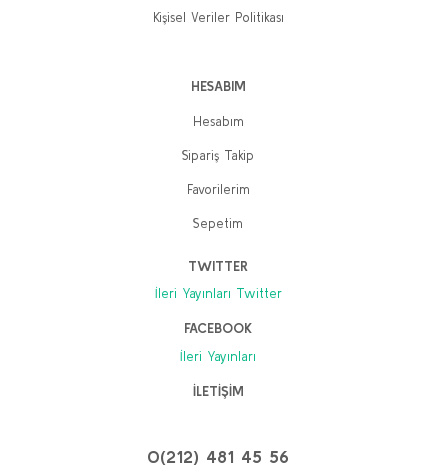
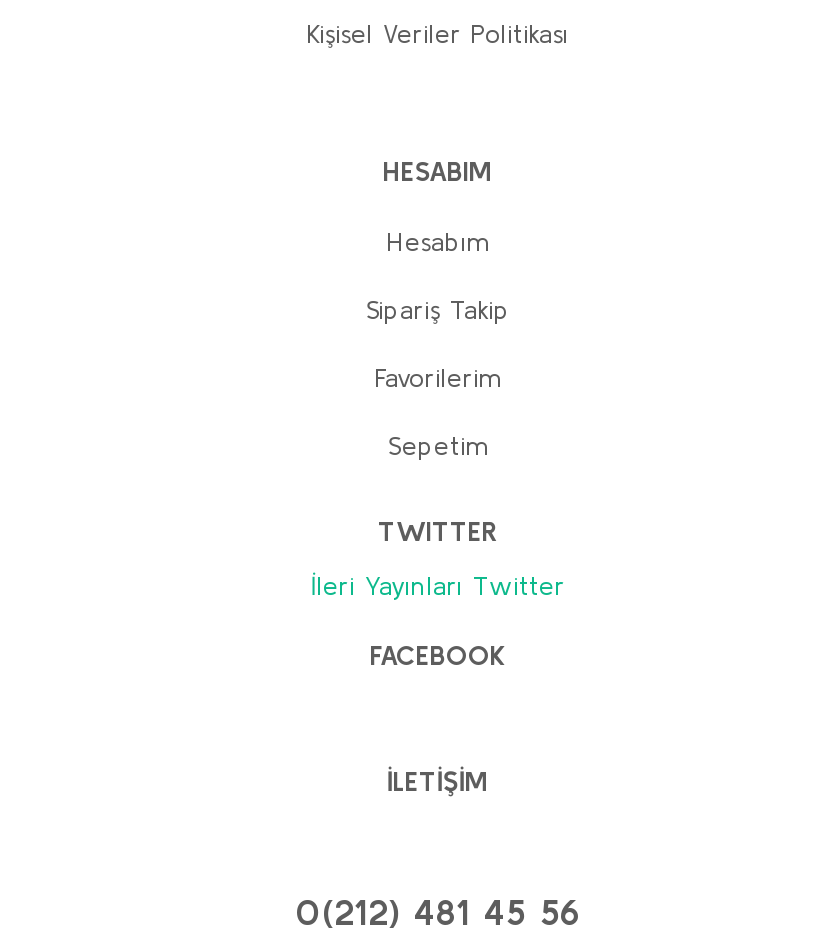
- İleri Yayınları
